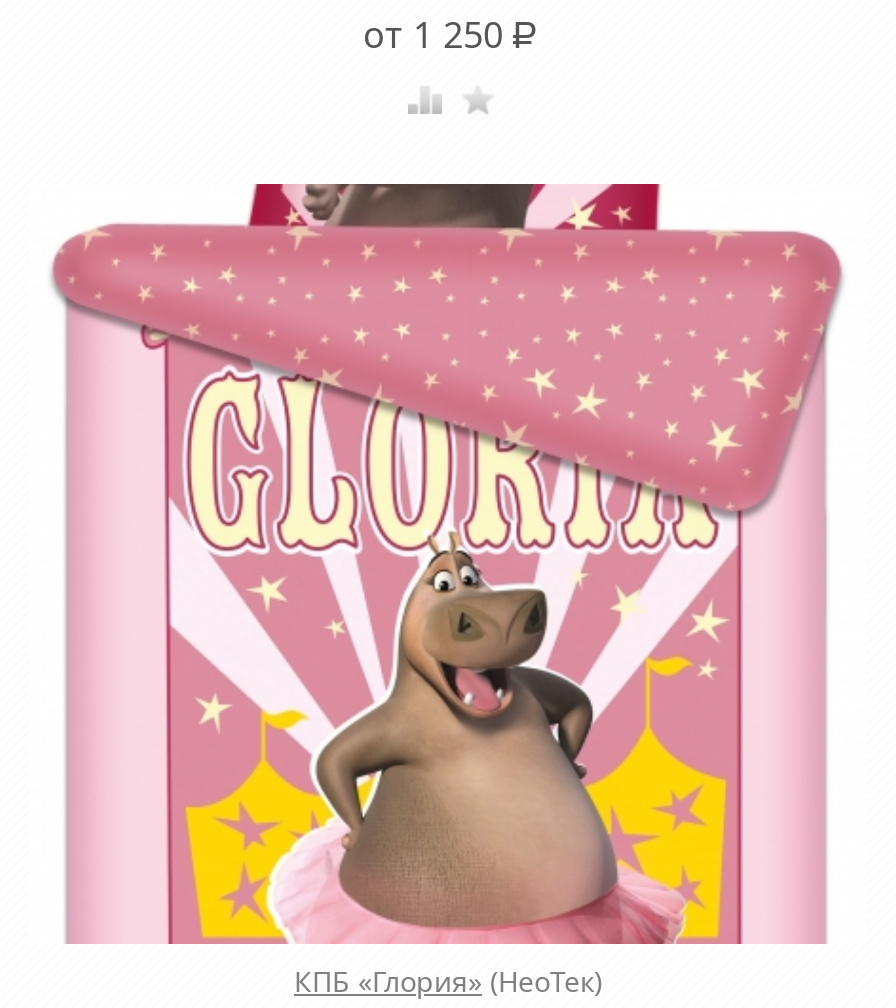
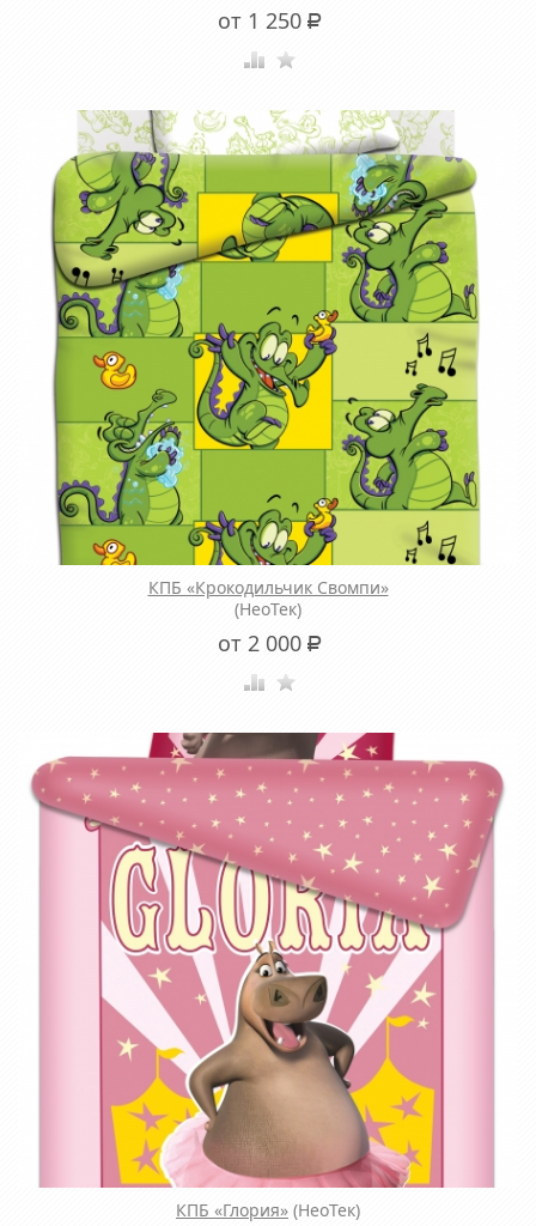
+ [image]
+ КПБ «Крокодильчик Свомпи»
+ (НеоТек)
+ от 2 000 Р
